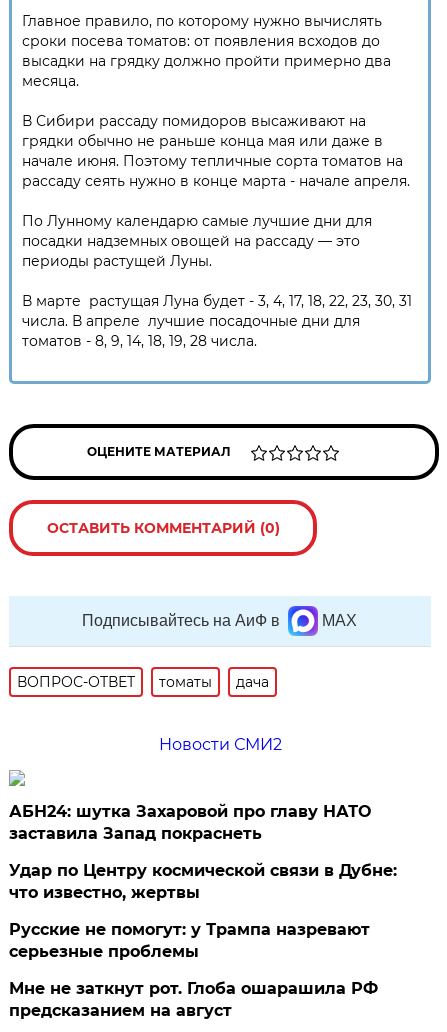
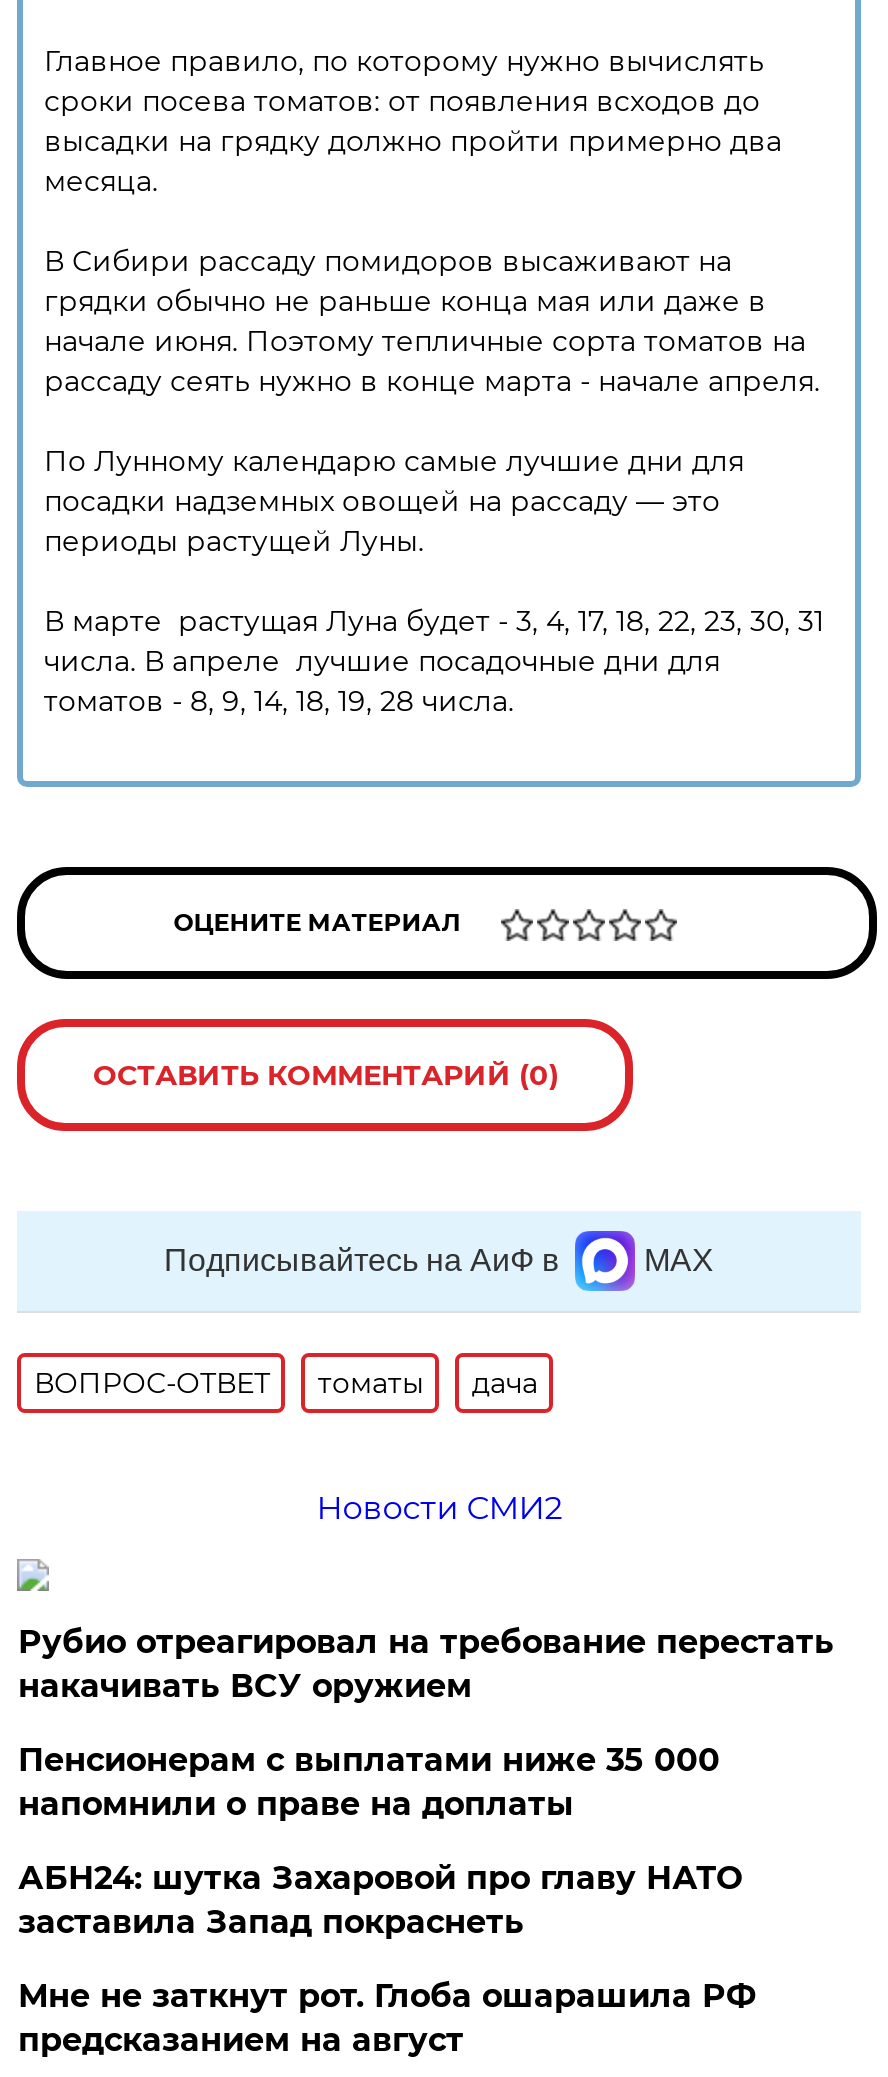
+ Рубио отреагировал на требование перестать
+ накачивать ВСУ оружием
+ Пенсионерам с выплатами ниже 35 000
+ напомнили о праве на доплаты

moved down: АБН24: шутка Захаровой про главу НАТО | заставила Запад покраснеть

- Удар по Центру космической связи в Дубне:
- что известно, жертвы
- Русские не помогут: у Трампа назревают
- серьезные проблемы
